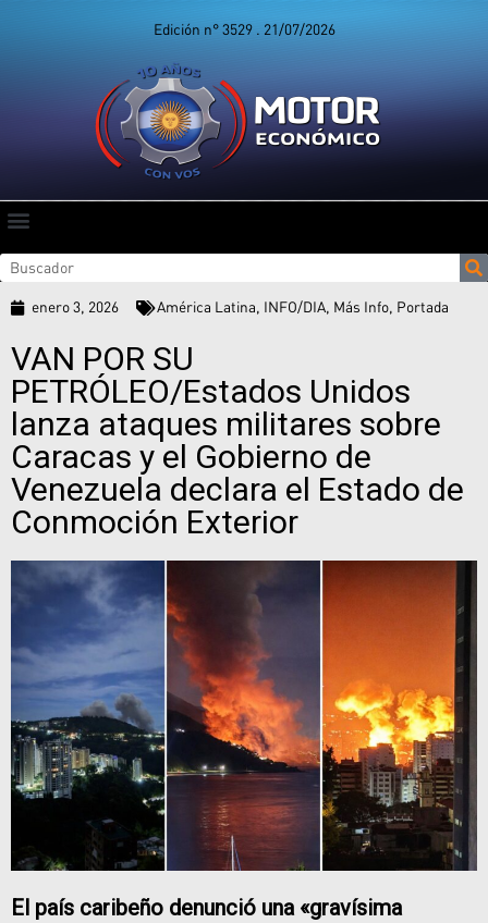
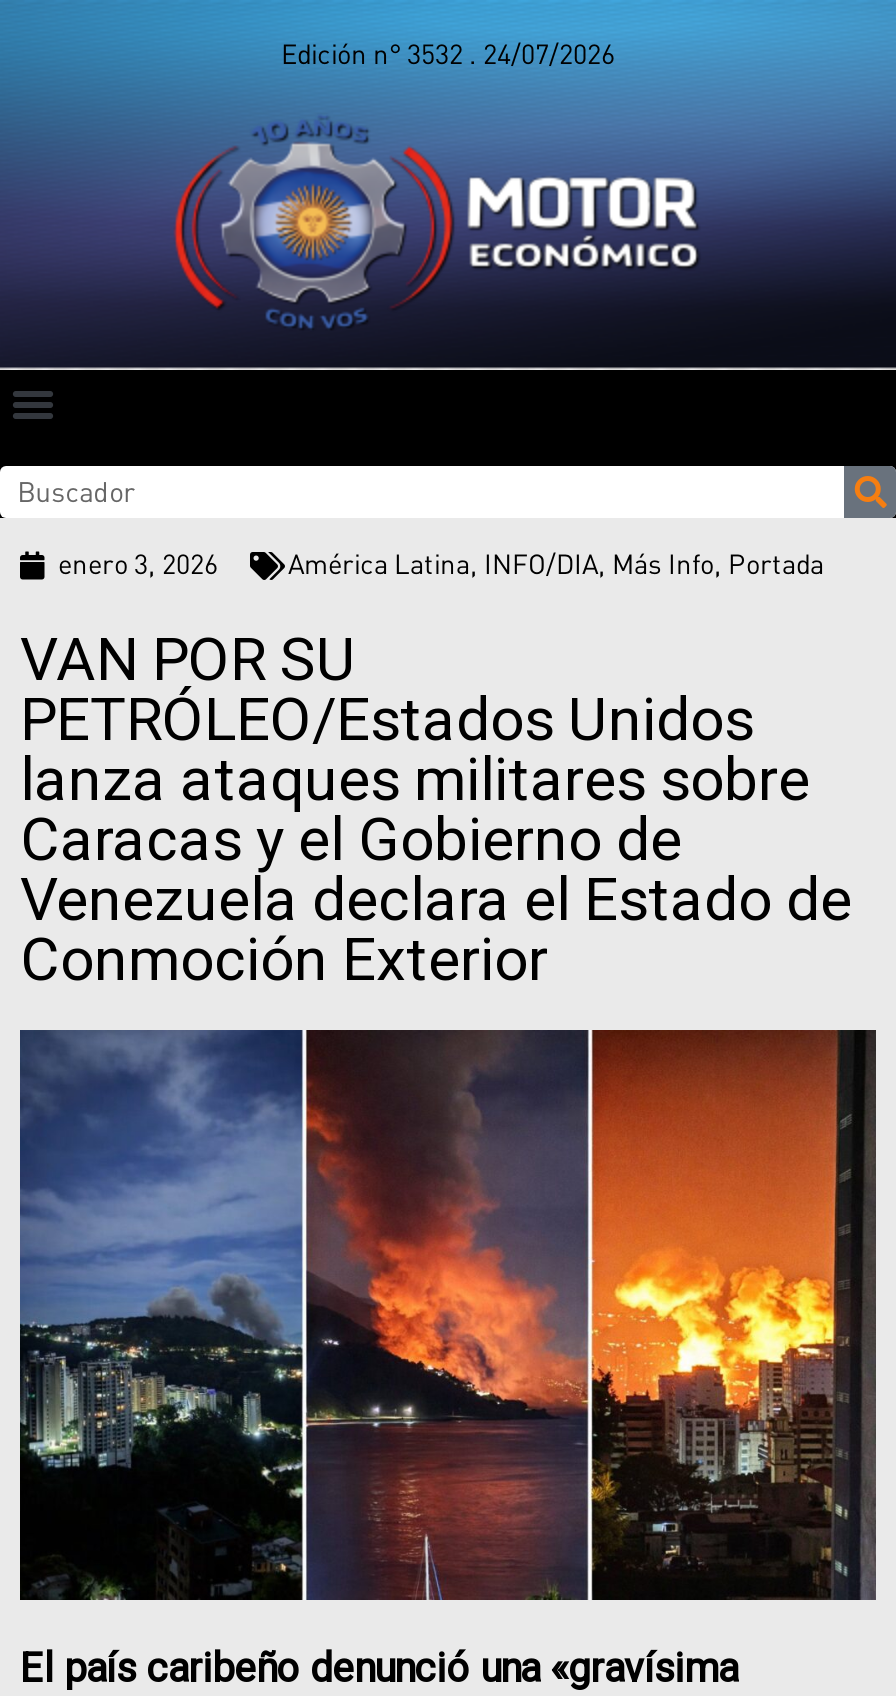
- Edición n° 3529 . 21/07/2026
+ Edición n° 3532 . 24/07/2026
